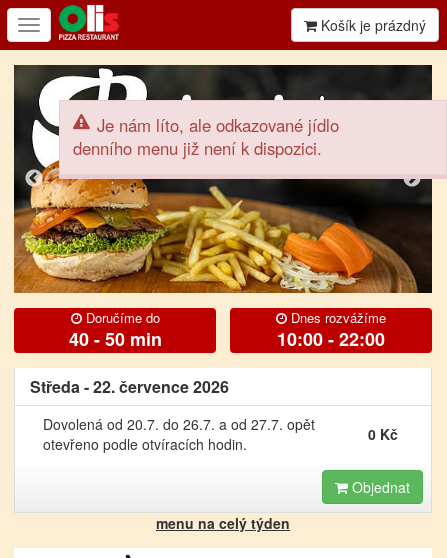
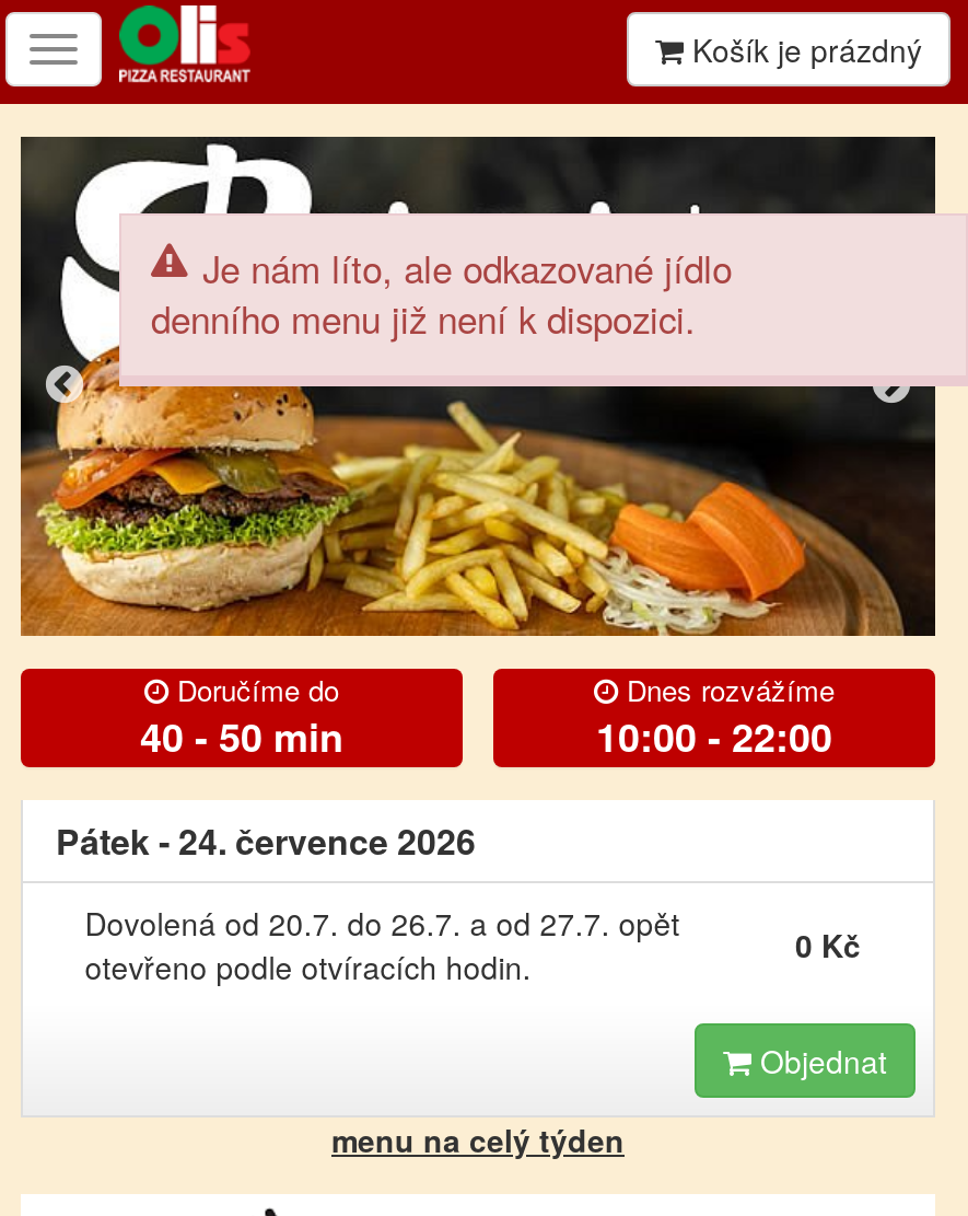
- Středa - 22. července 2026
+ Pátek - 24. července 2026
